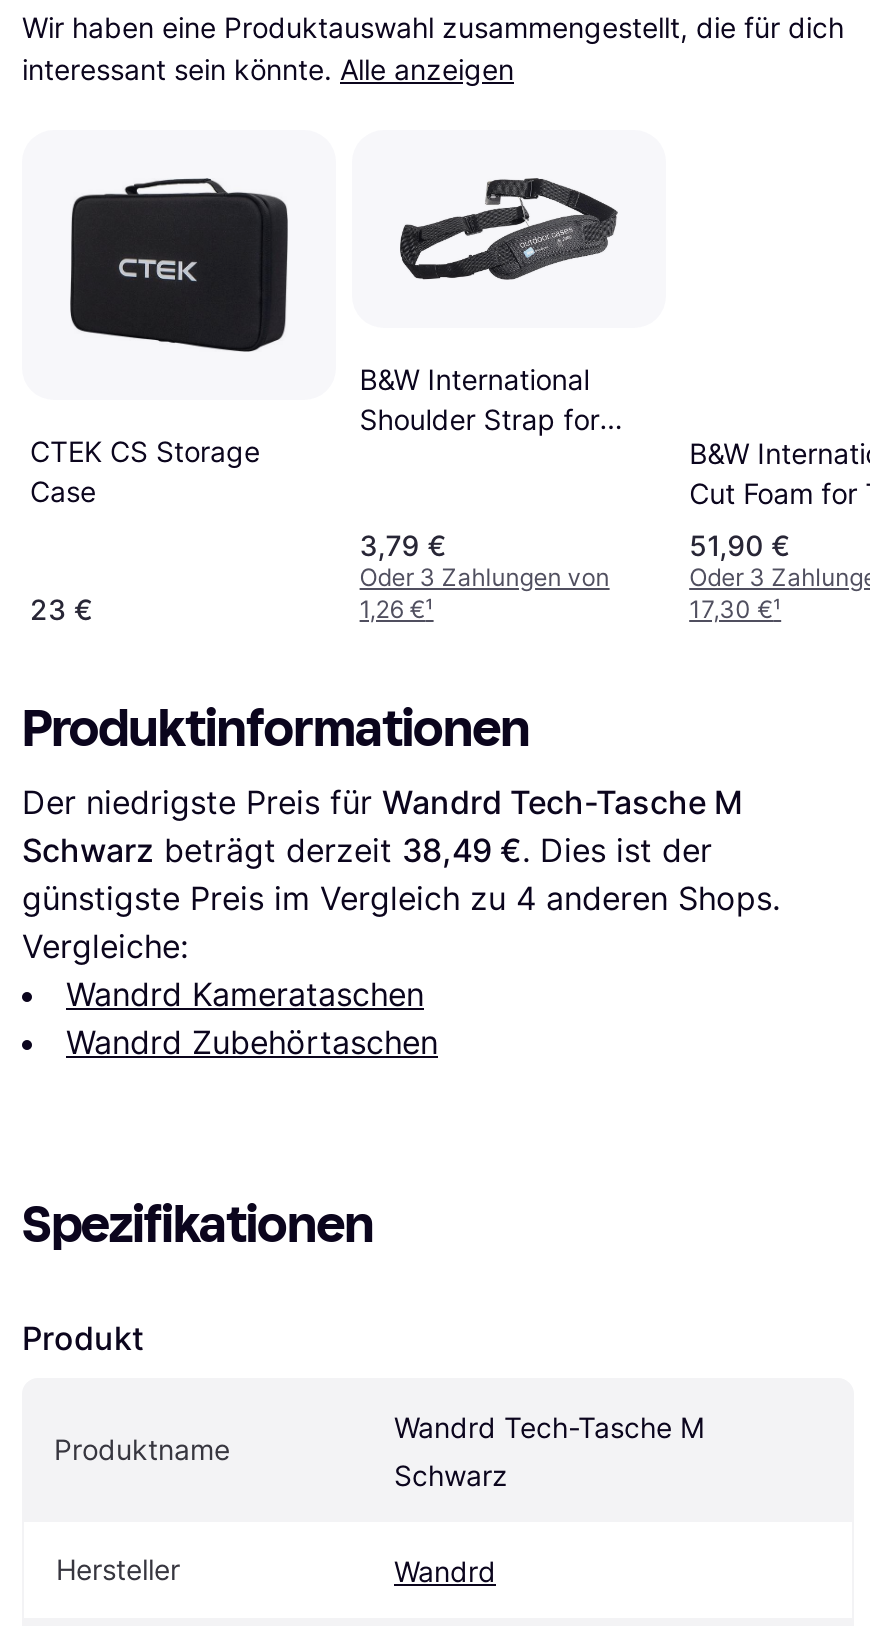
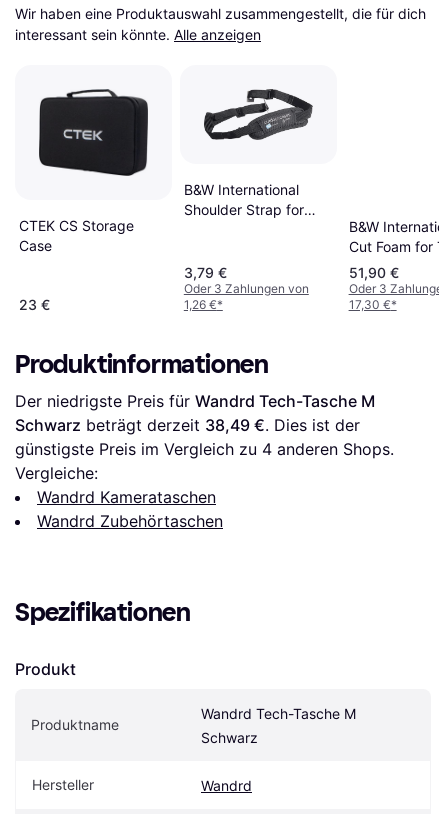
- 1,26 €¹
+ 1,26 €*

- 17,30 €¹
+ 17,30 €*
